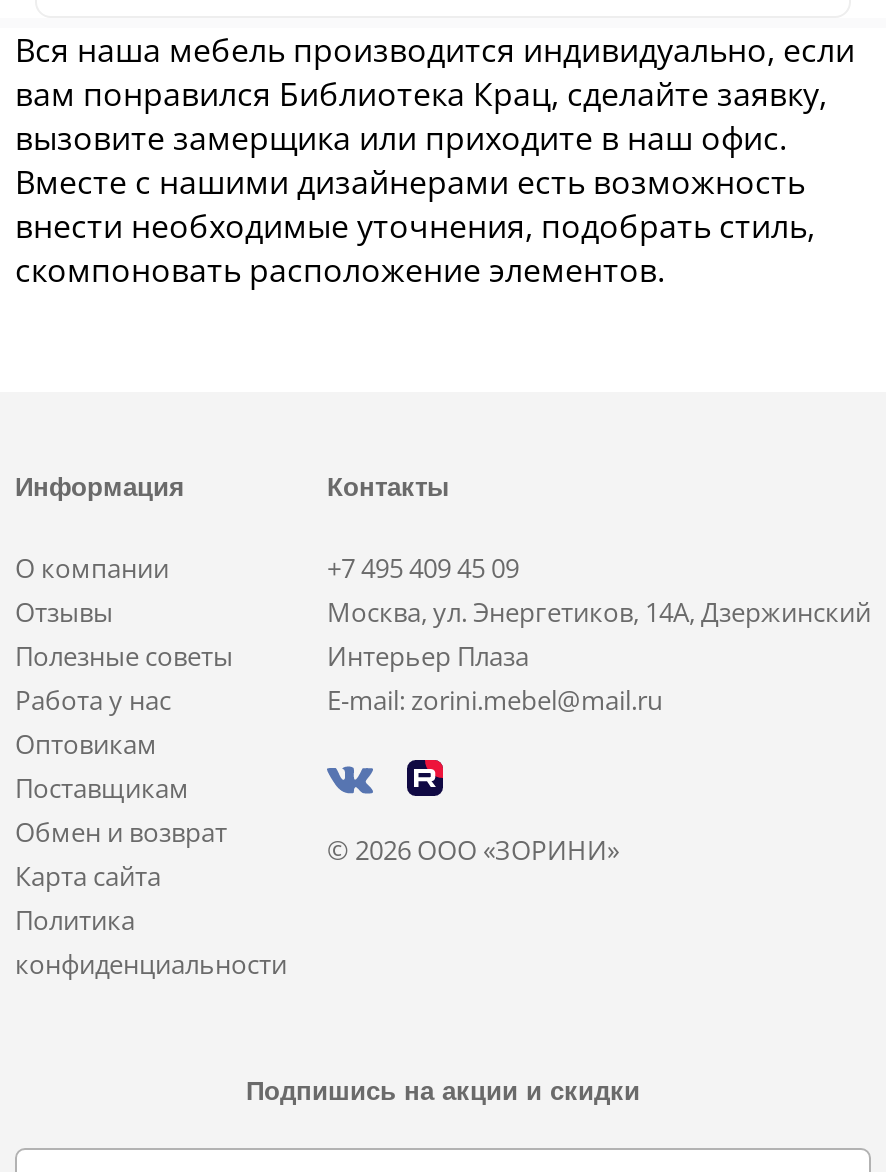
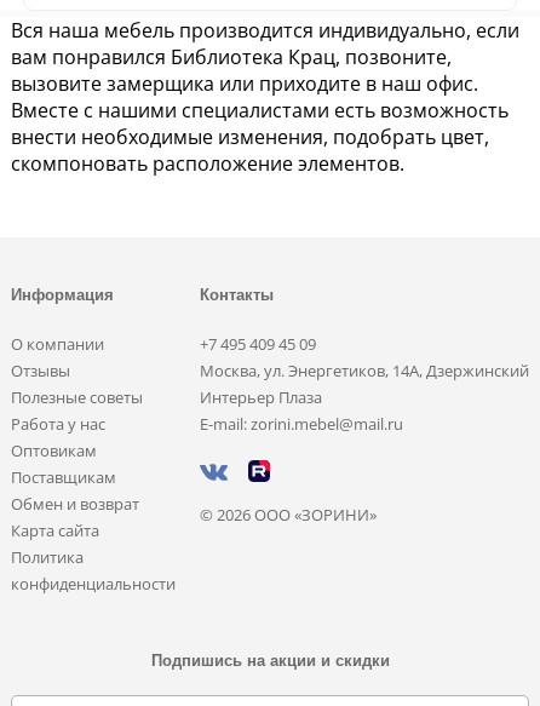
- вам понравился Библиотека Крац, сделайте заявку,
+ вам понравился Библиотека Крац, позвоните,

- Вместе с нашими дизайнерами есть возможность
+ Вместе с нашими специалистами есть возможность

- внести необходимые уточнения, подобрать стиль,
+ внести необходимые изменения, подобрать цвет,
